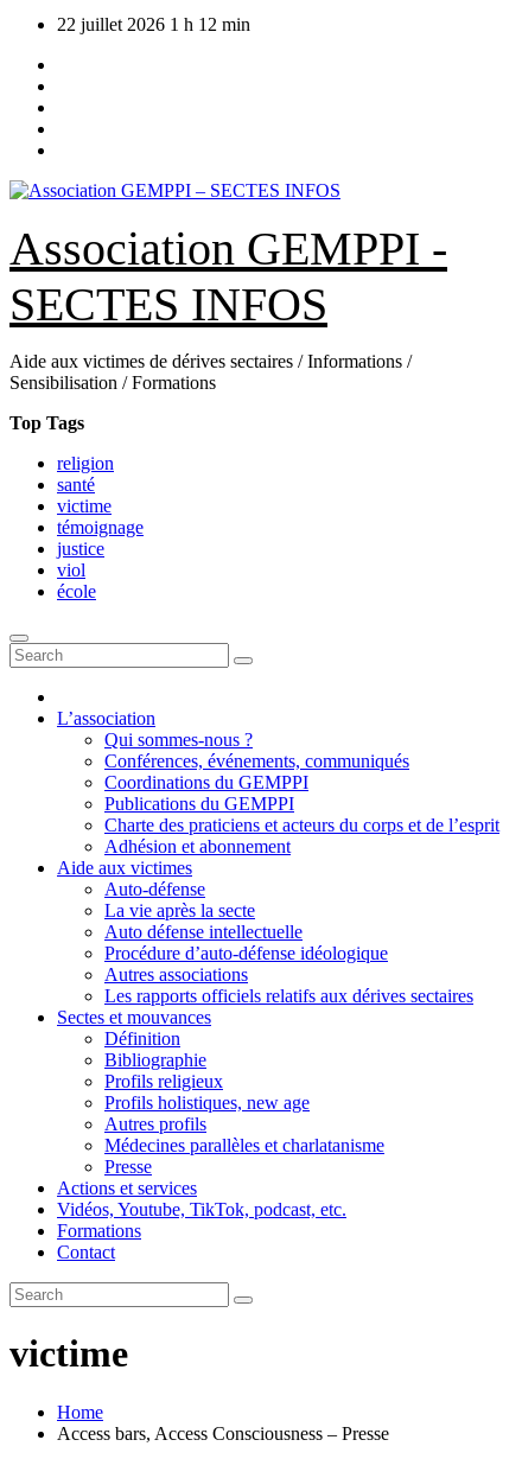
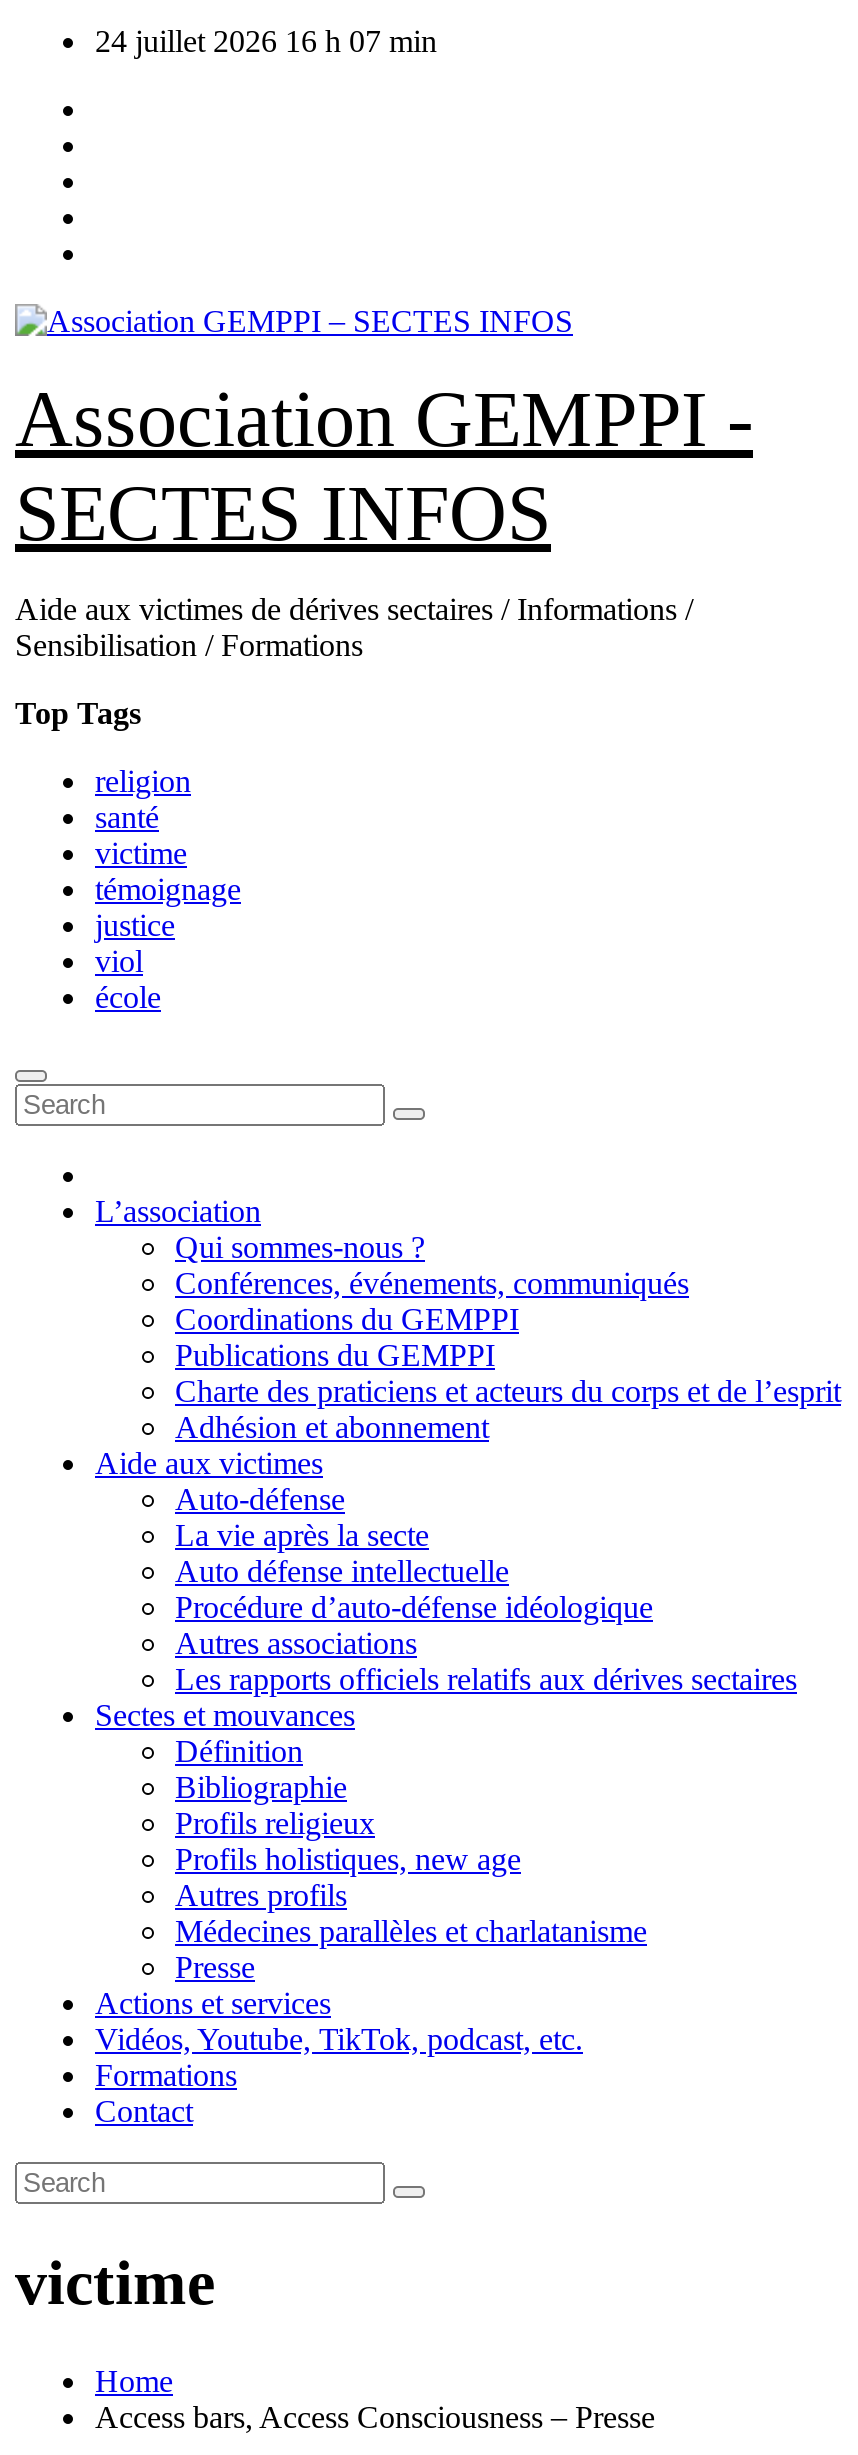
- 22 juillet 2026 1 h 12 min
+ 24 juillet 2026 16 h 07 min
